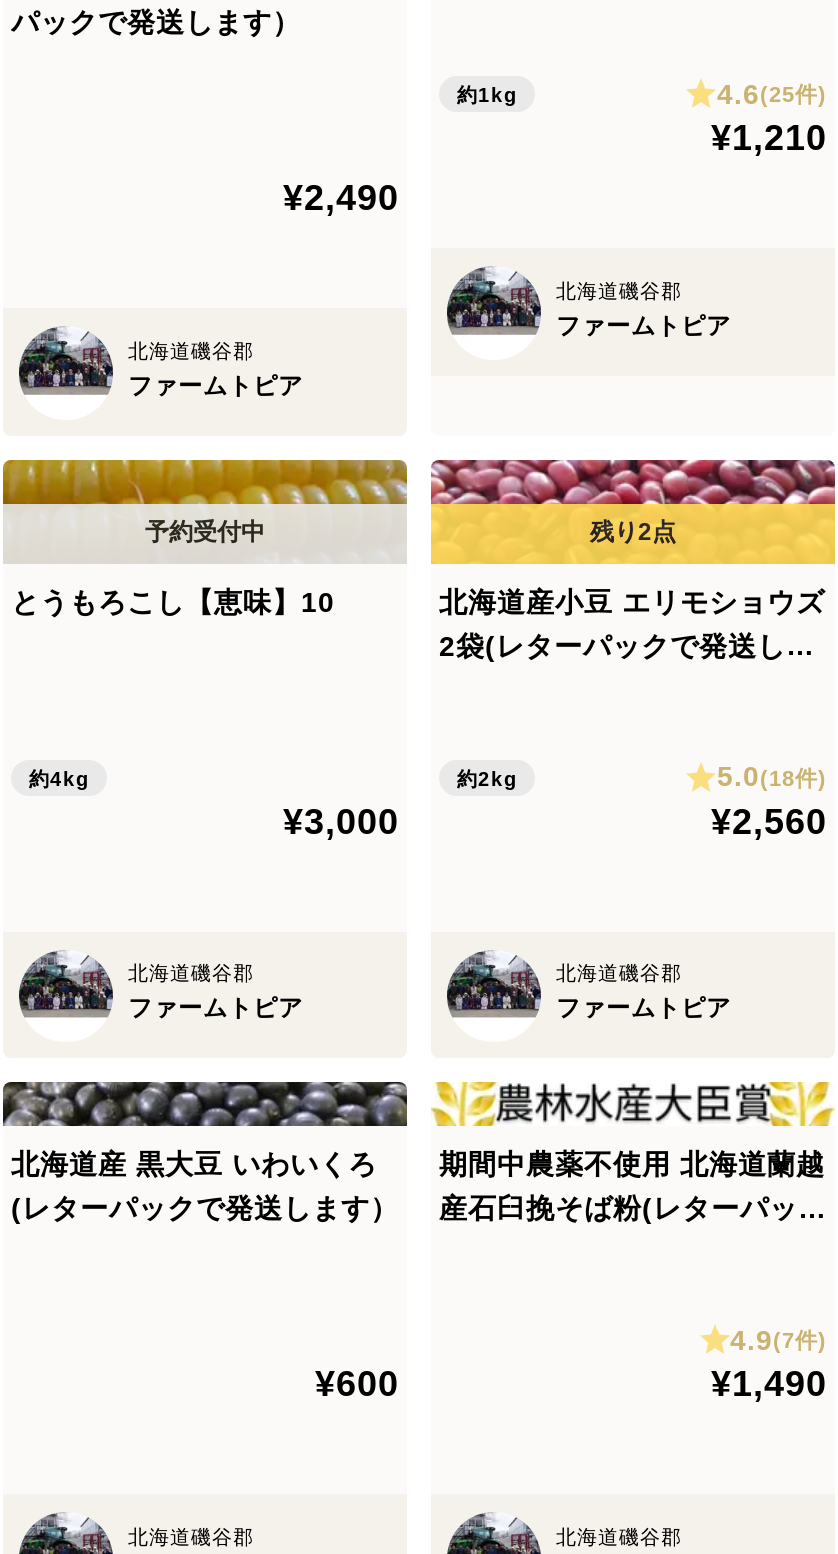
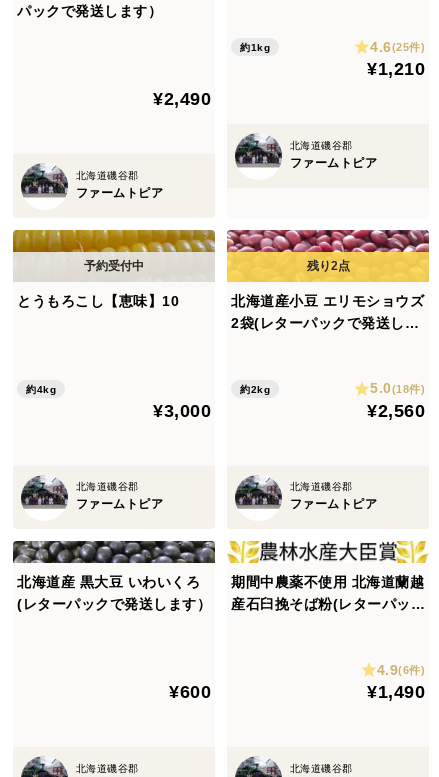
- 4.9(7件)
+ 4.9(6件)
